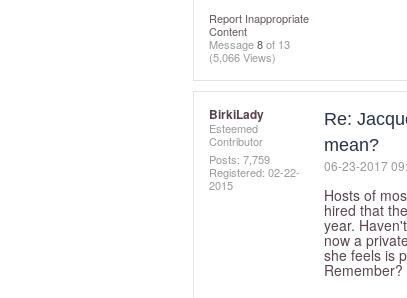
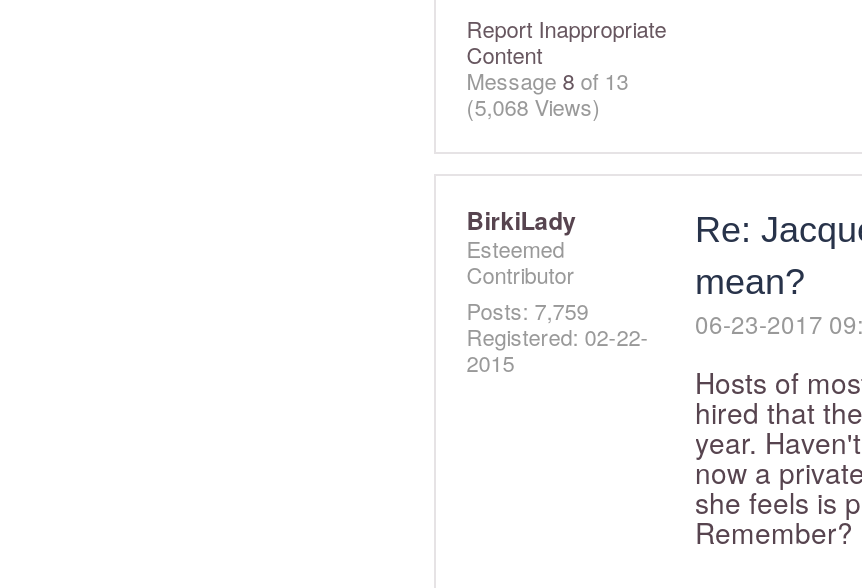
- (5,066 Views)
+ (5,068 Views)
